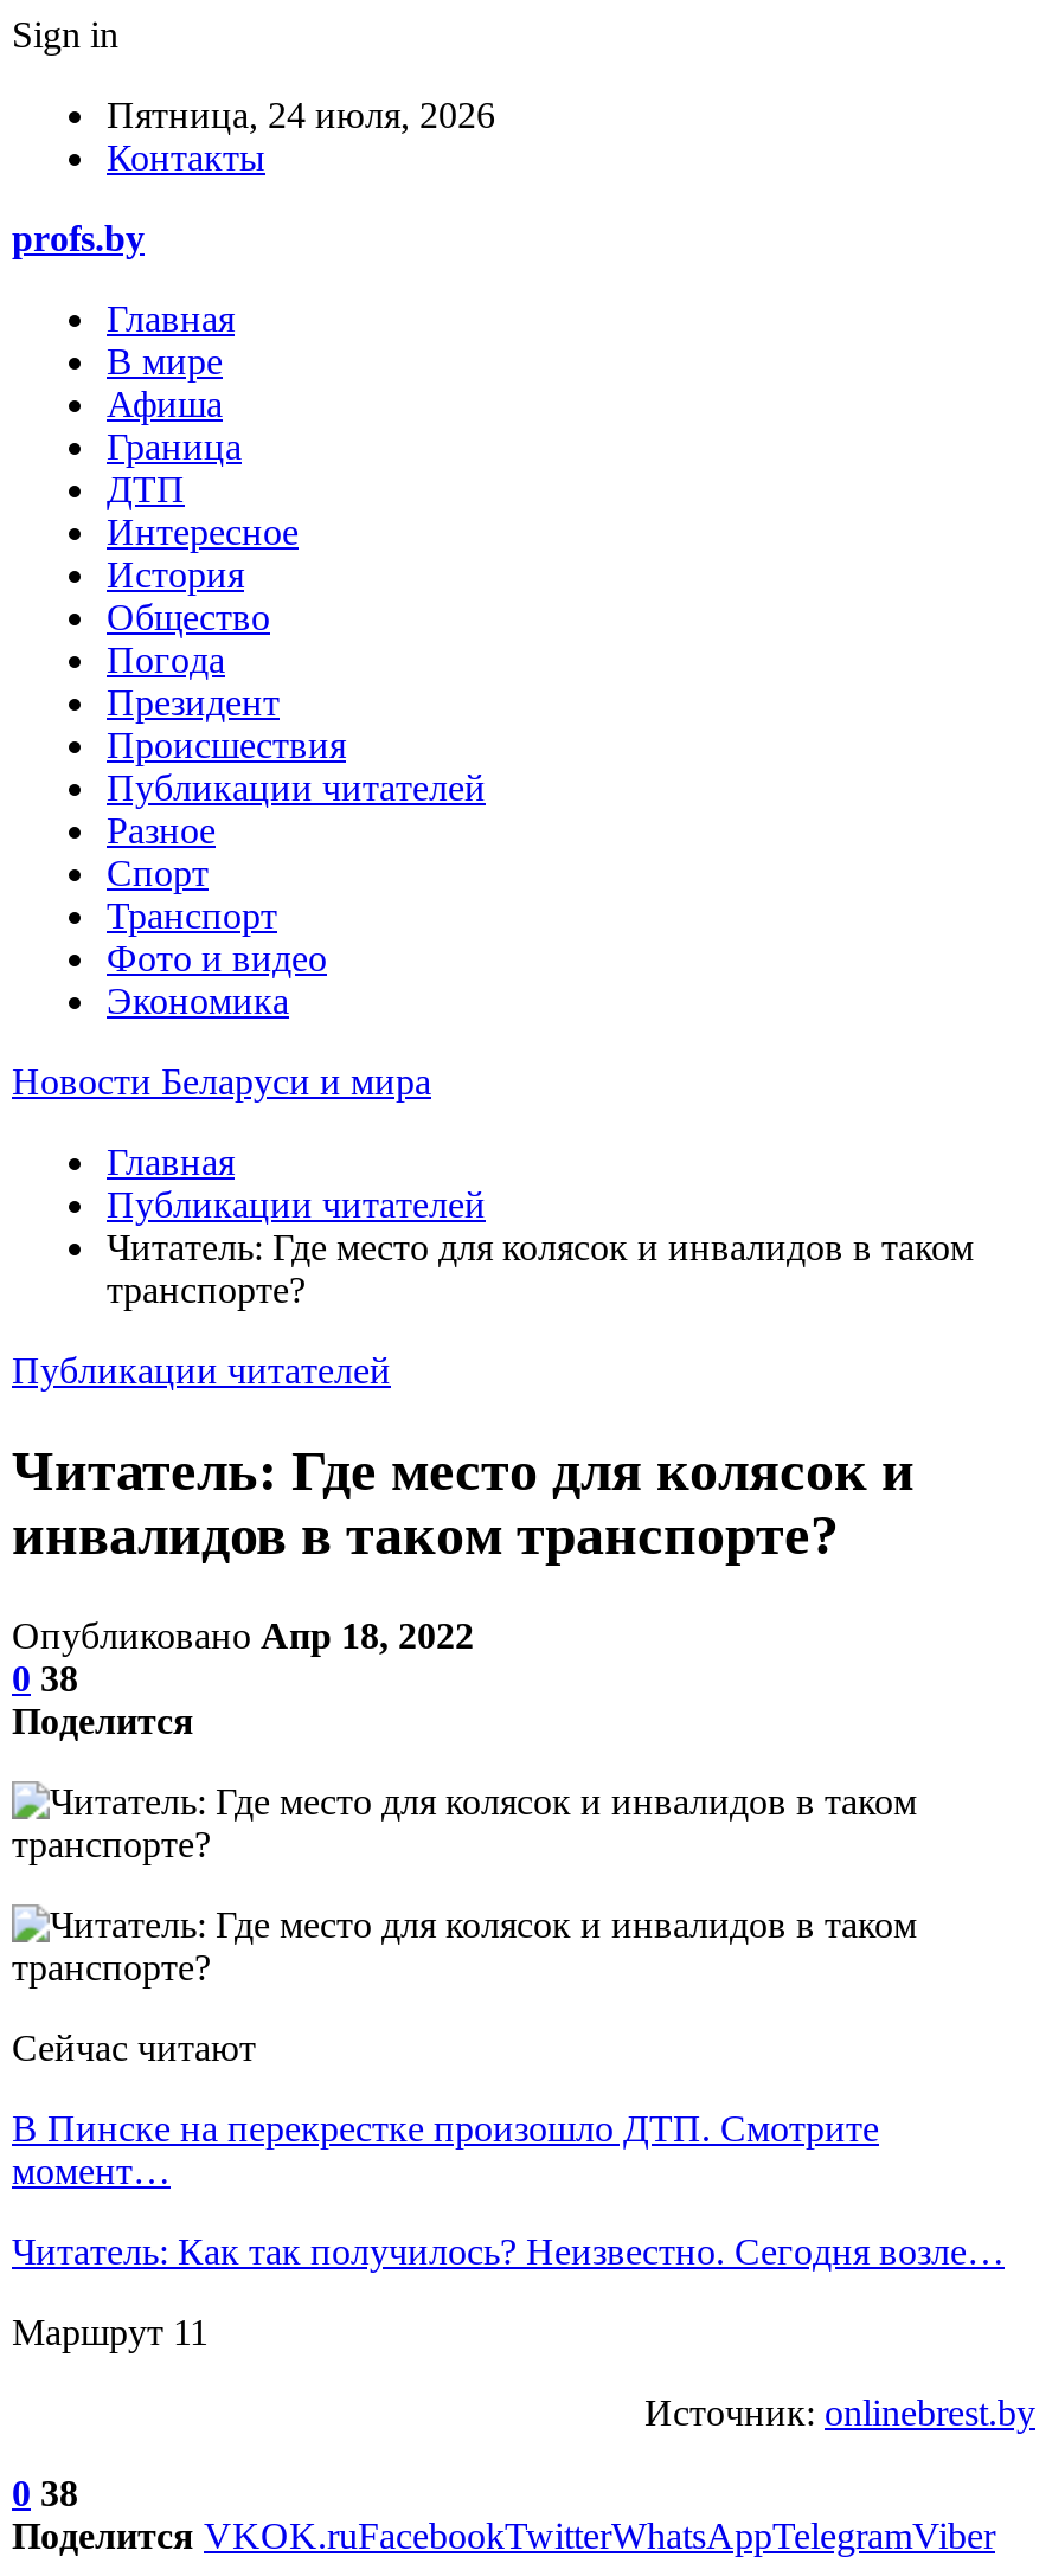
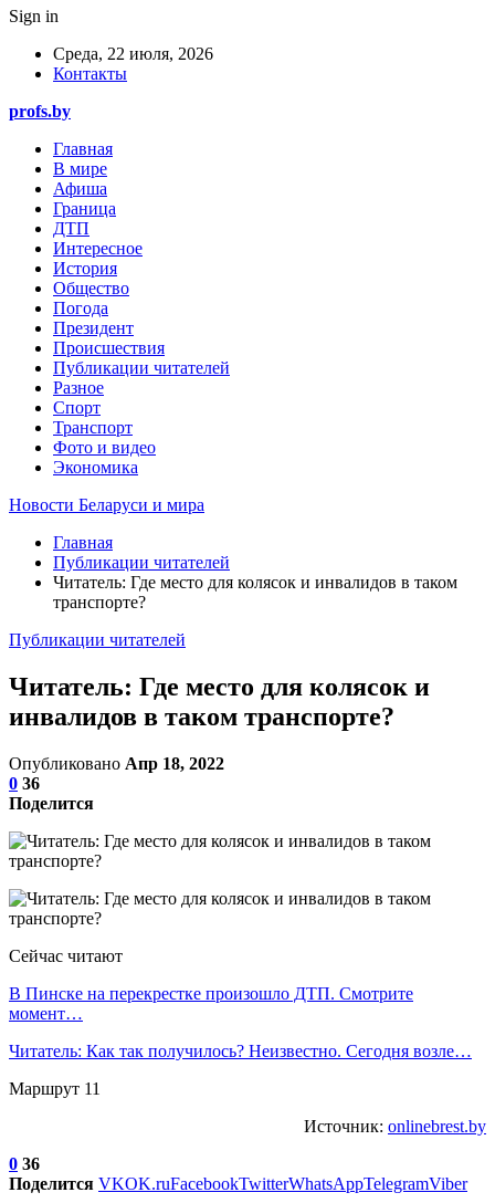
- Пятница, 24 июля, 2026
+ Среда, 22 июля, 2026

- 0 38
+ 0 36

- 0 38
+ 0 36
